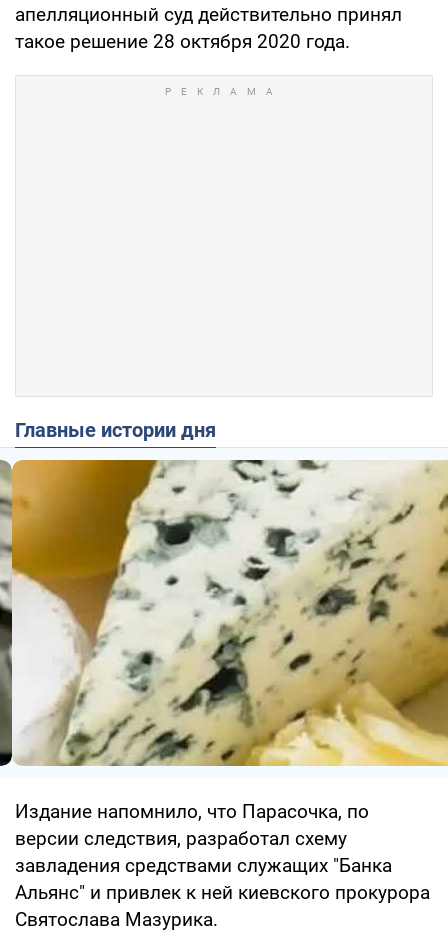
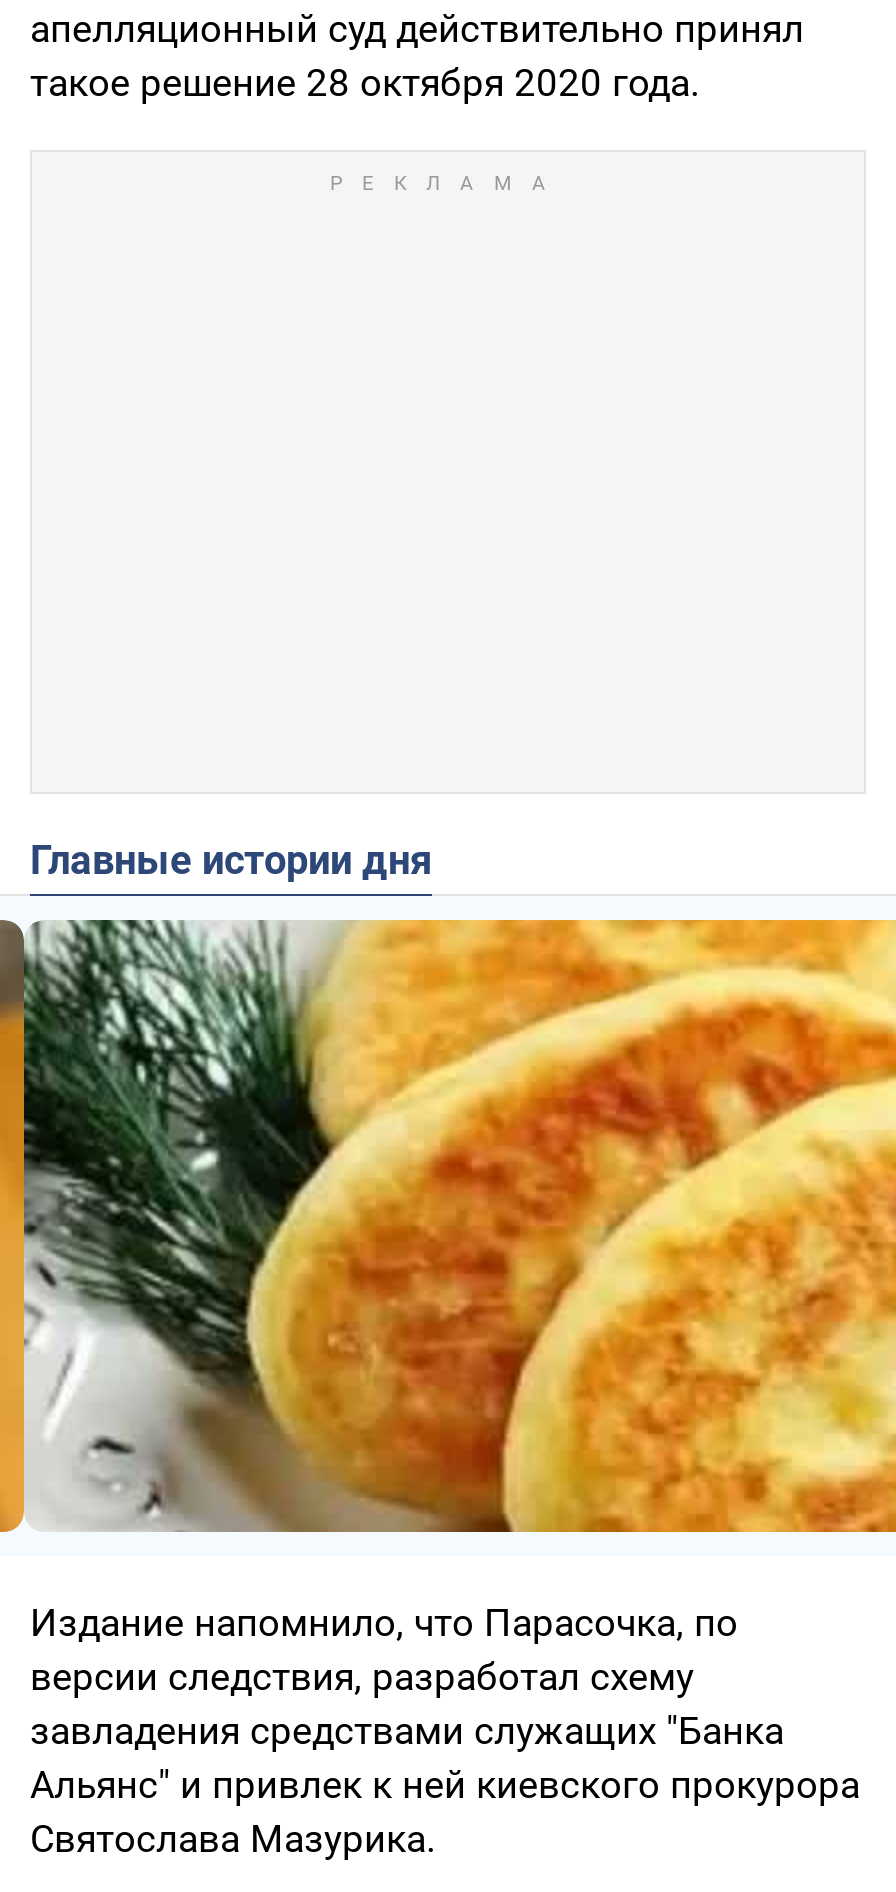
- [image]
+ [image]
